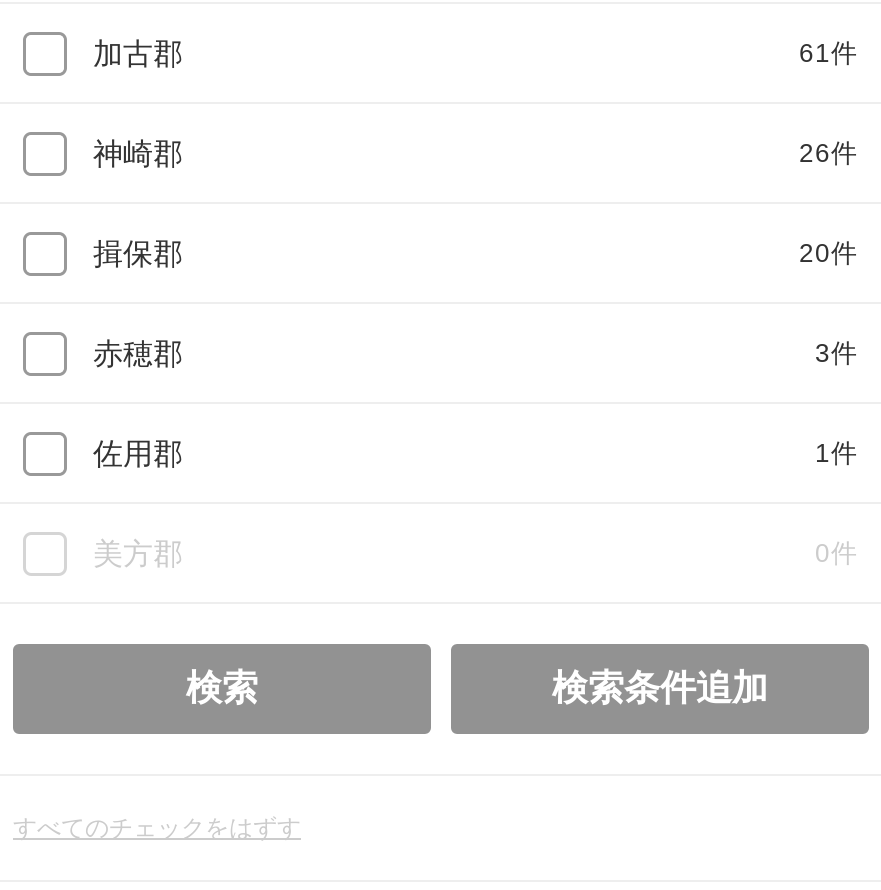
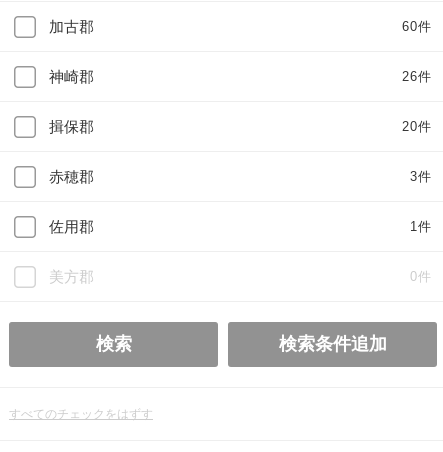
- 61件
+ 60件
